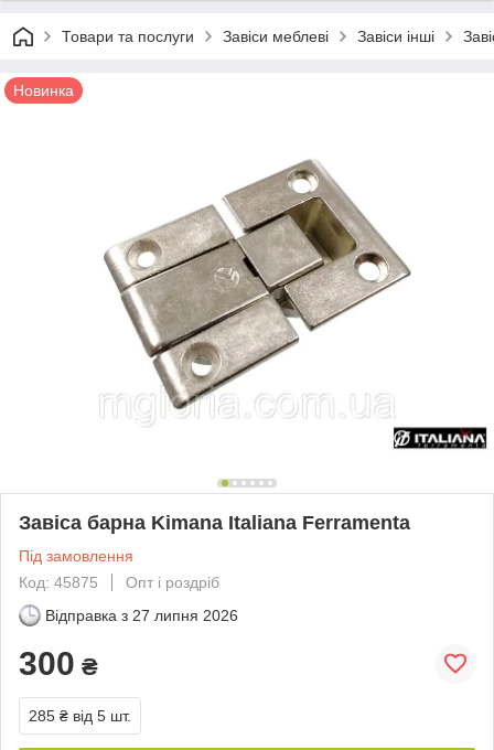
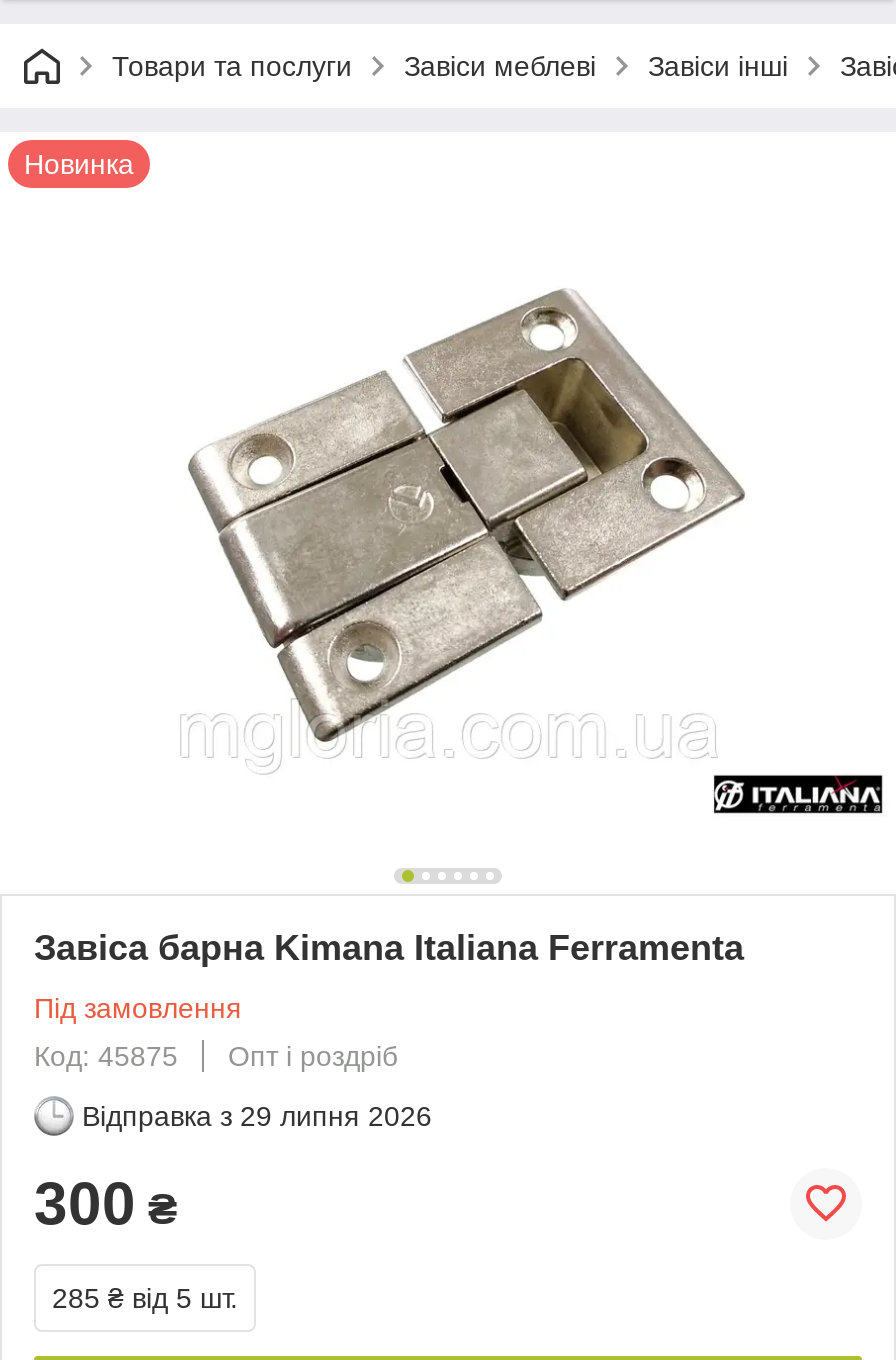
- Відправка з 27 липня 2026
+ Відправка з 29 липня 2026
